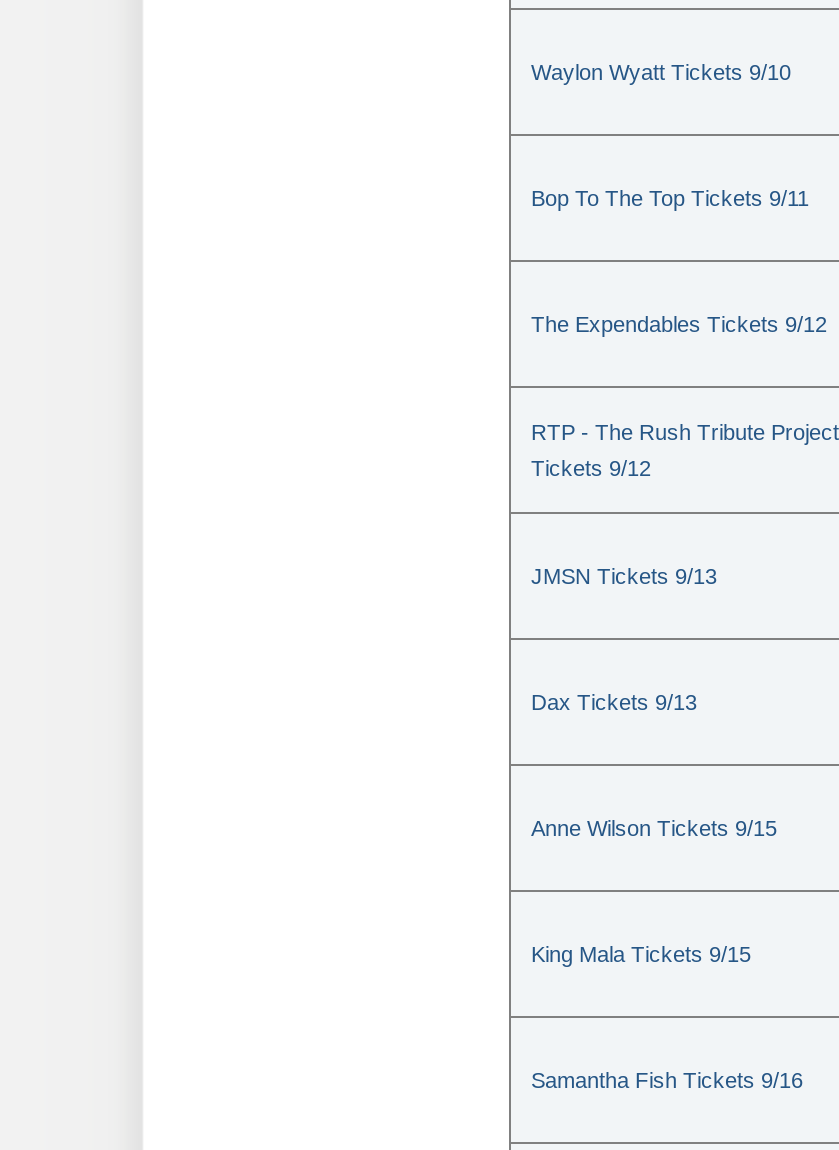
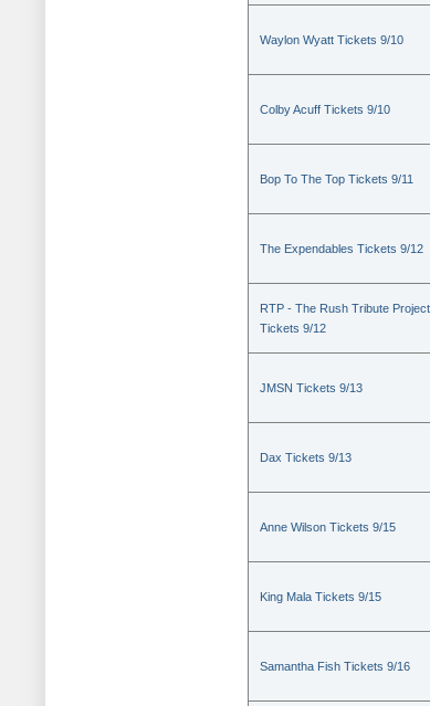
+ Colby Acuff Tickets 9/10
